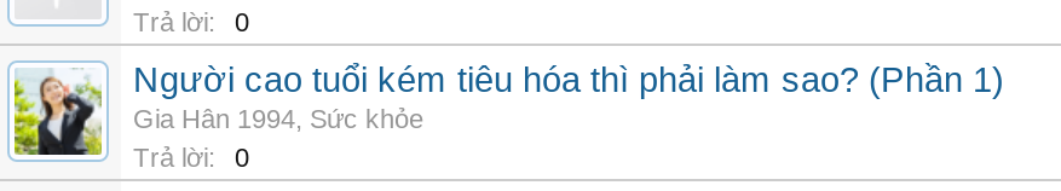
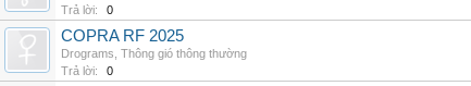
- [image]

- Người cao tuổi kém tiêu hóa thì phải làm sao? (Phần 1)
- Gia Hân 1994, Sức khỏe
+ COPRA RF 2025
+ Drograms, Thông gió thông thường
